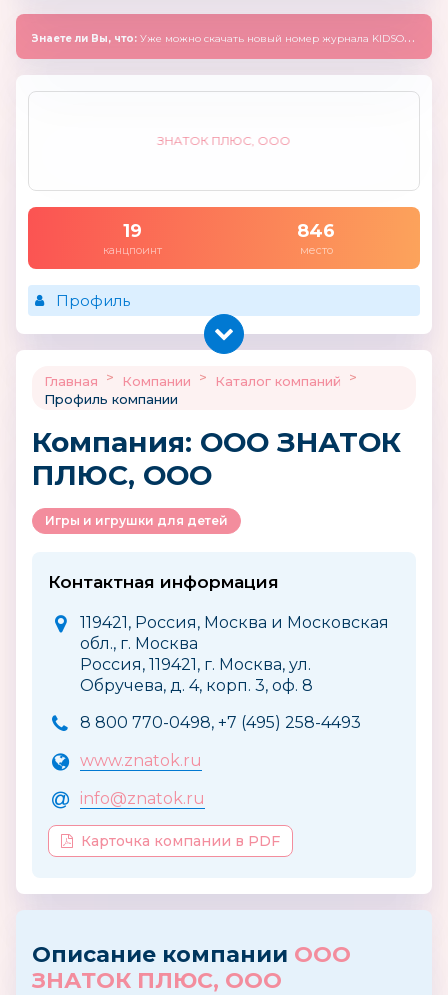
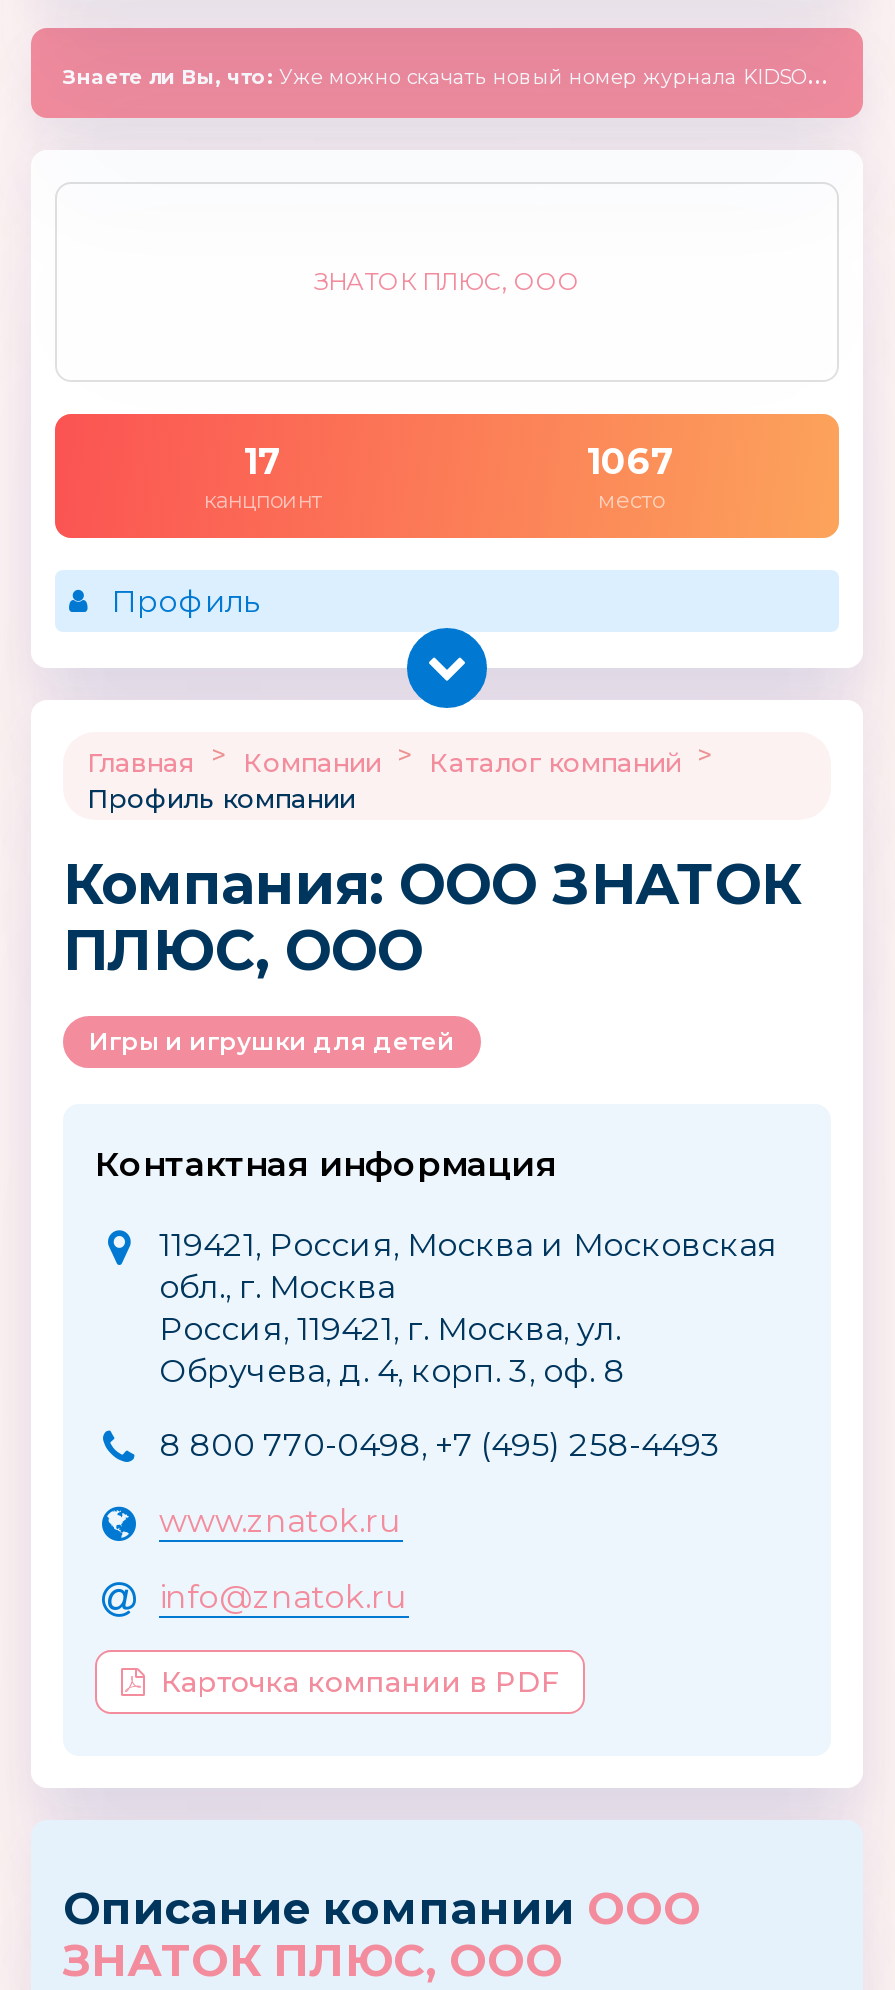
- 19
+ 17

- 846
+ 1067
